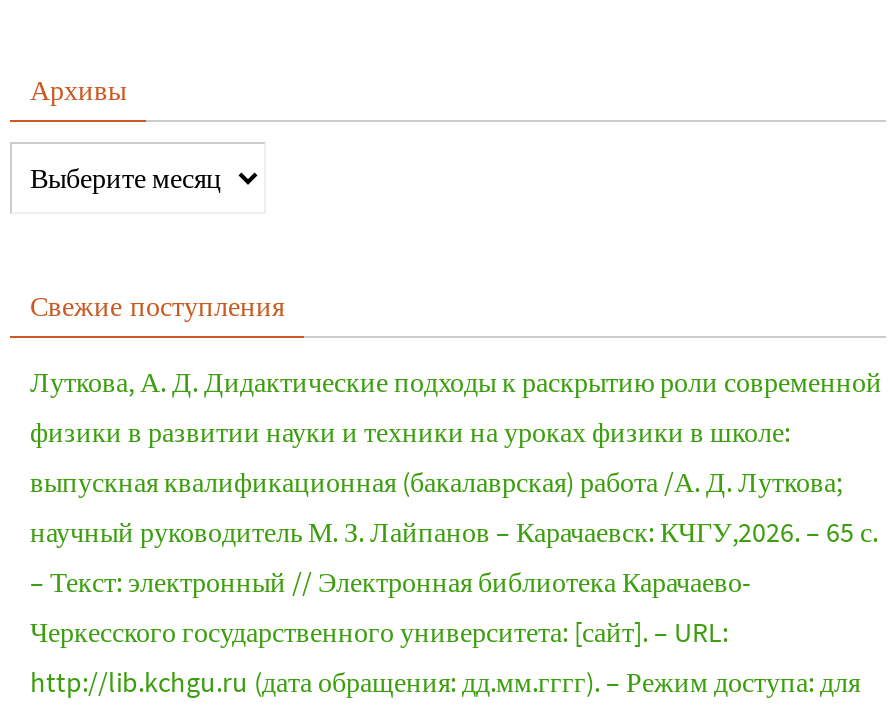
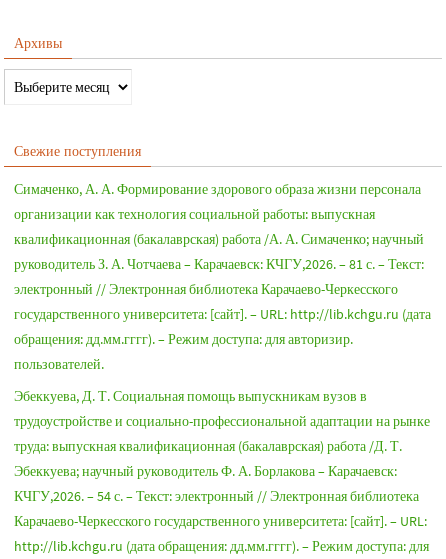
- Луткова, А. Д. Дидактические подходы к раскрытию роли современной
- физики в развитии науки и техники на уроках физики в школе:
- выпускная квалификационная (бакалаврская) работа /А. Д. Луткова;
- научный руководитель М. З. Лайпанов – Карачаевск: КЧГУ,2026. – 65 с.
- – Текст: электронный // Электронная библиотека Карачаево-
- Черкесского государственного университета: [сайт]. – URL:
+ Симаченко, А. А. Формирование здорового образа жизни персонала
+ организации как технология социальной работы: выпускная
+ квалификационная (бакалаврская) работа /А. А. Симаченко; научный
+ руководитель З. А. Чотчаева – Карачаевск: КЧГУ,2026. – 81 с. – Текст:
+ электронный // Электронная библиотека Карачаево-Черкесского
+ государственного университета: [сайт]. – URL: http://lib.kchgu.ru (дата
+ обращения: дд.мм.гггг). – Режим доступа: для авторизир.
+ пользователей.
+ Эбеккуева, Д. Т. Социальная помощь выпускникам вузов в
+ трудоустройстве и социально-профессиональной адаптации на рынке
+ труда: выпускная квалификационная (бакалаврская) работа /Д. Т.
+ Эбеккуева; научный руководитель Ф. А. Борлакова – Карачаевск:
+ КЧГУ,2026. – 54 с. – Текст: электронный // Электронная библиотека
+ Карачаево-Черкесского государственного университета: [сайт]. – URL:
